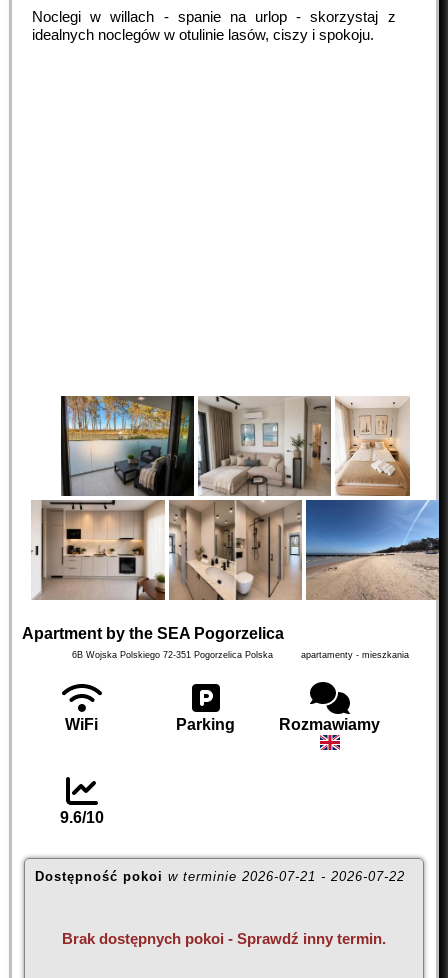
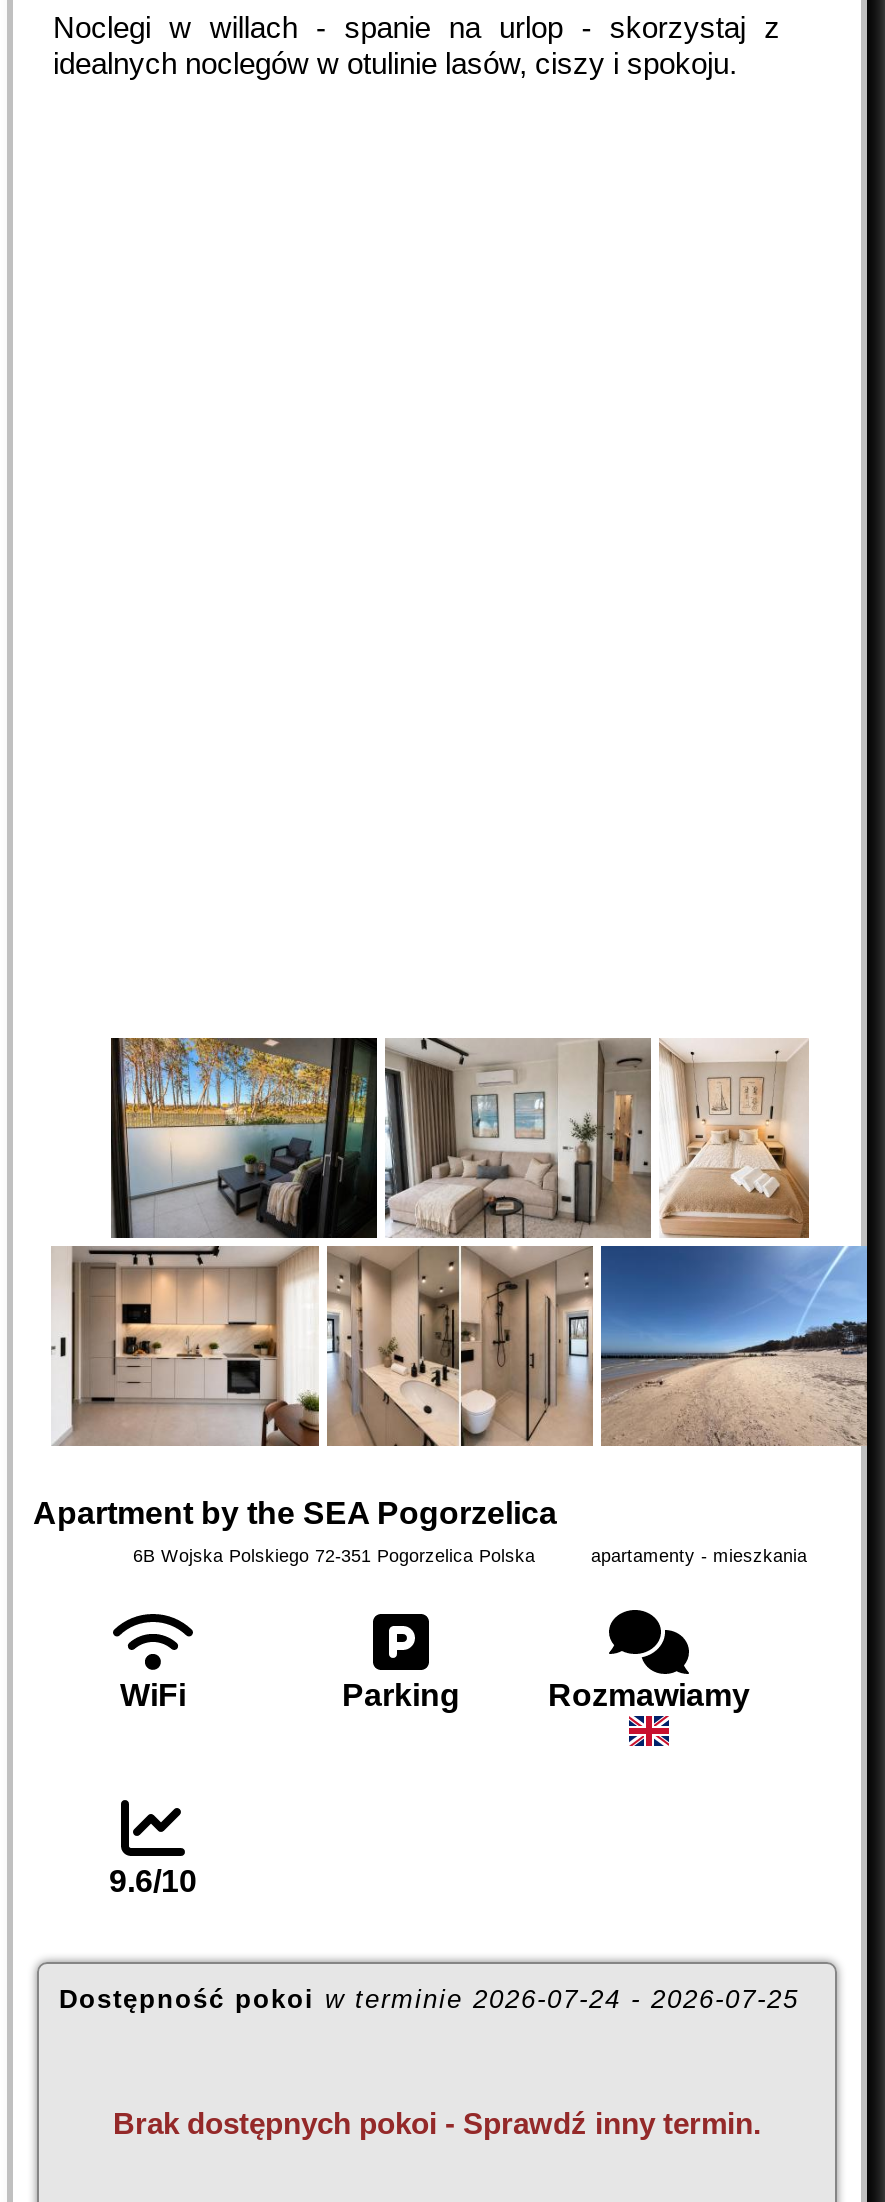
- Dostępność pokoi w terminie 2026-07-21 - 2026-07-22
+ Dostępność pokoi w terminie 2026-07-24 - 2026-07-25
